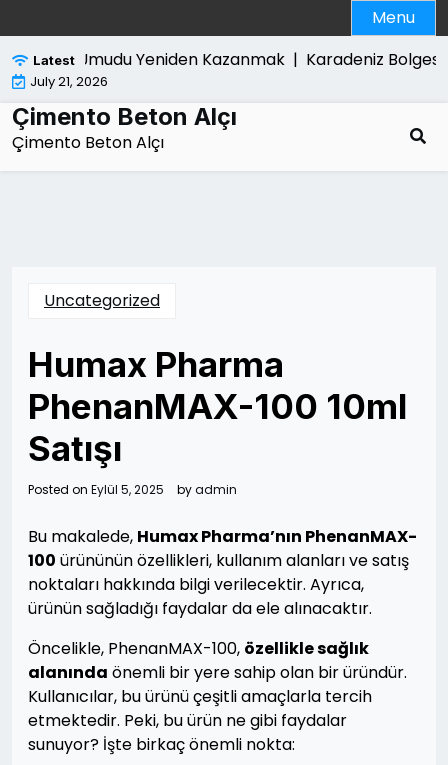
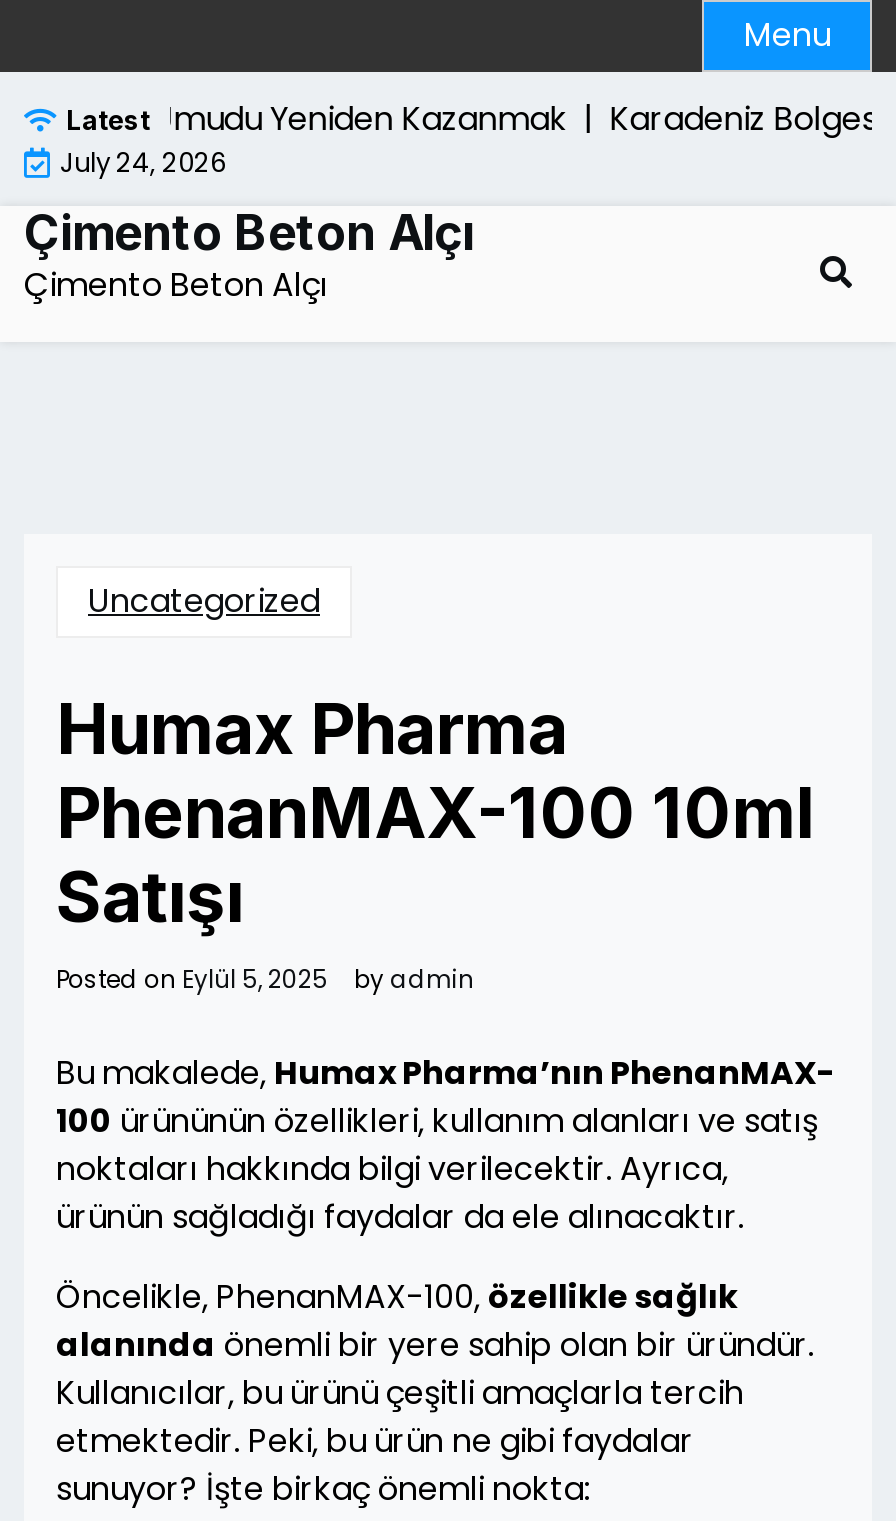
- July 21, 2026
+ July 24, 2026
